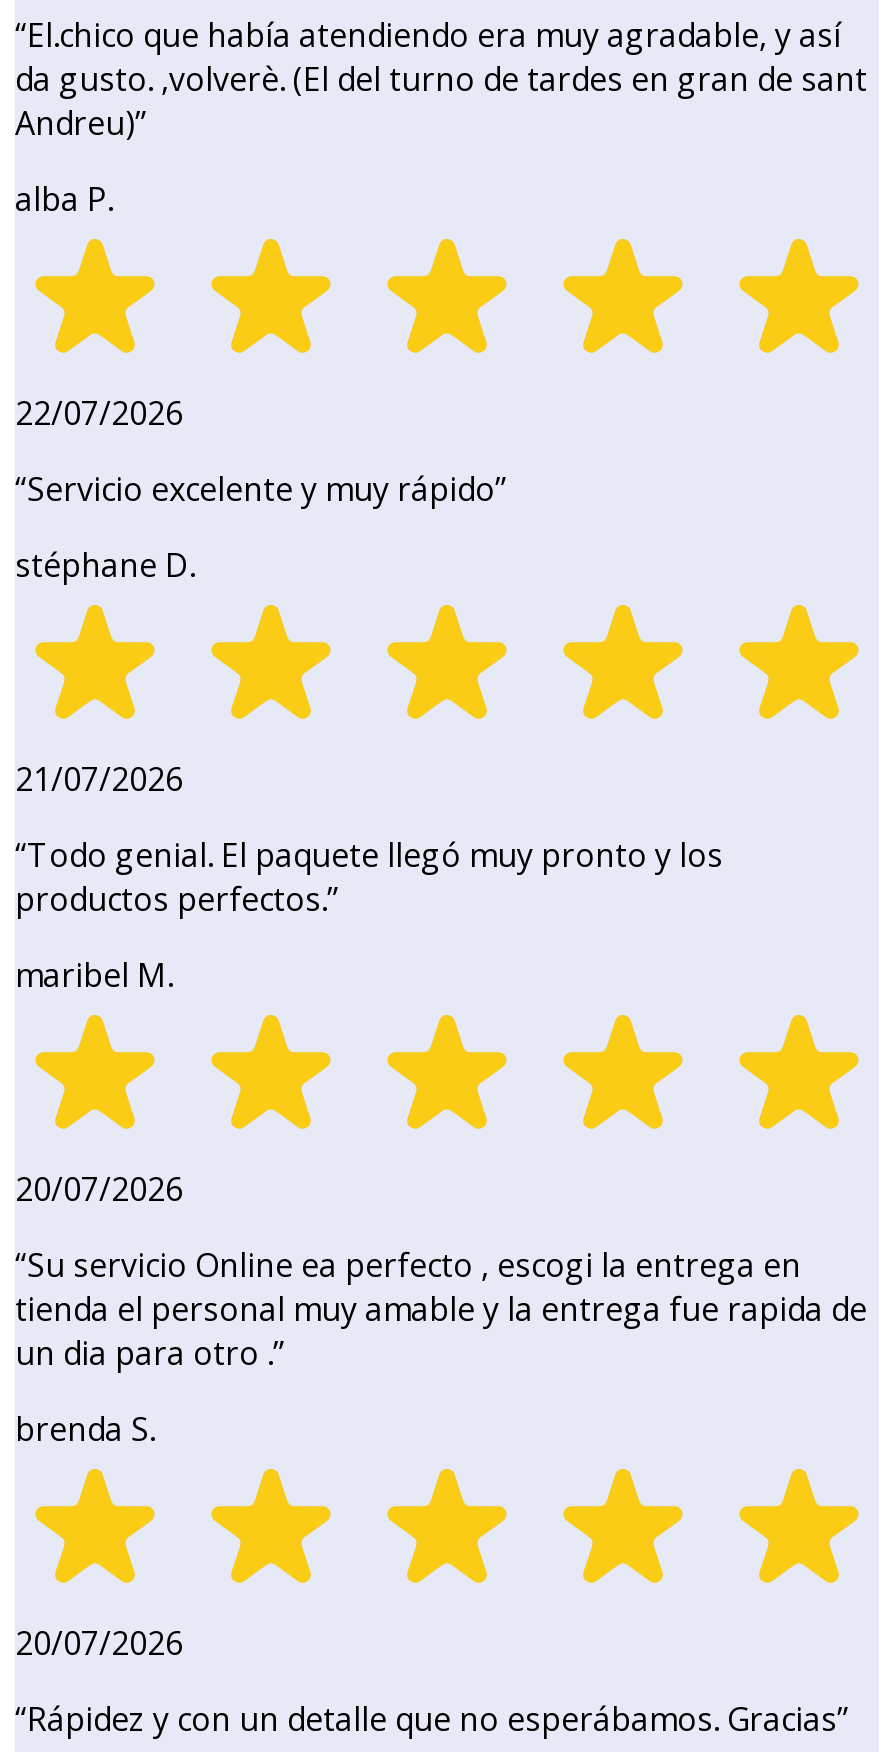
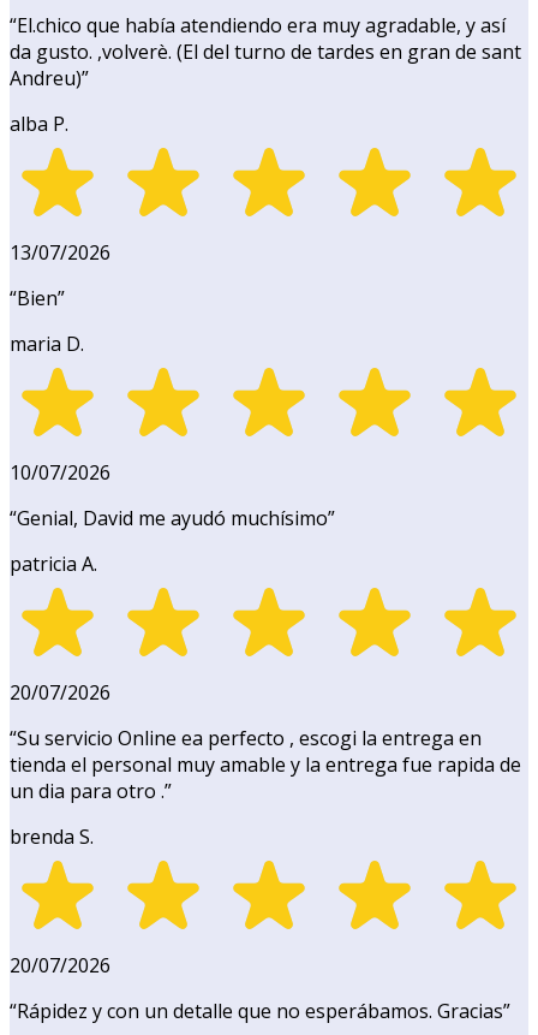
- 22/07/2026
+ 13/07/2026

- “Servicio excelente y muy rápido”
+ “Bien”

- stéphane D.
+ maria D.

- 21/07/2026
+ 10/07/2026

- “Todo genial. El paquete llegó muy pronto y los
- productos perfectos.”
+ “Genial, David me ayudó muchísimo”

- maribel M.
+ patricia A.
